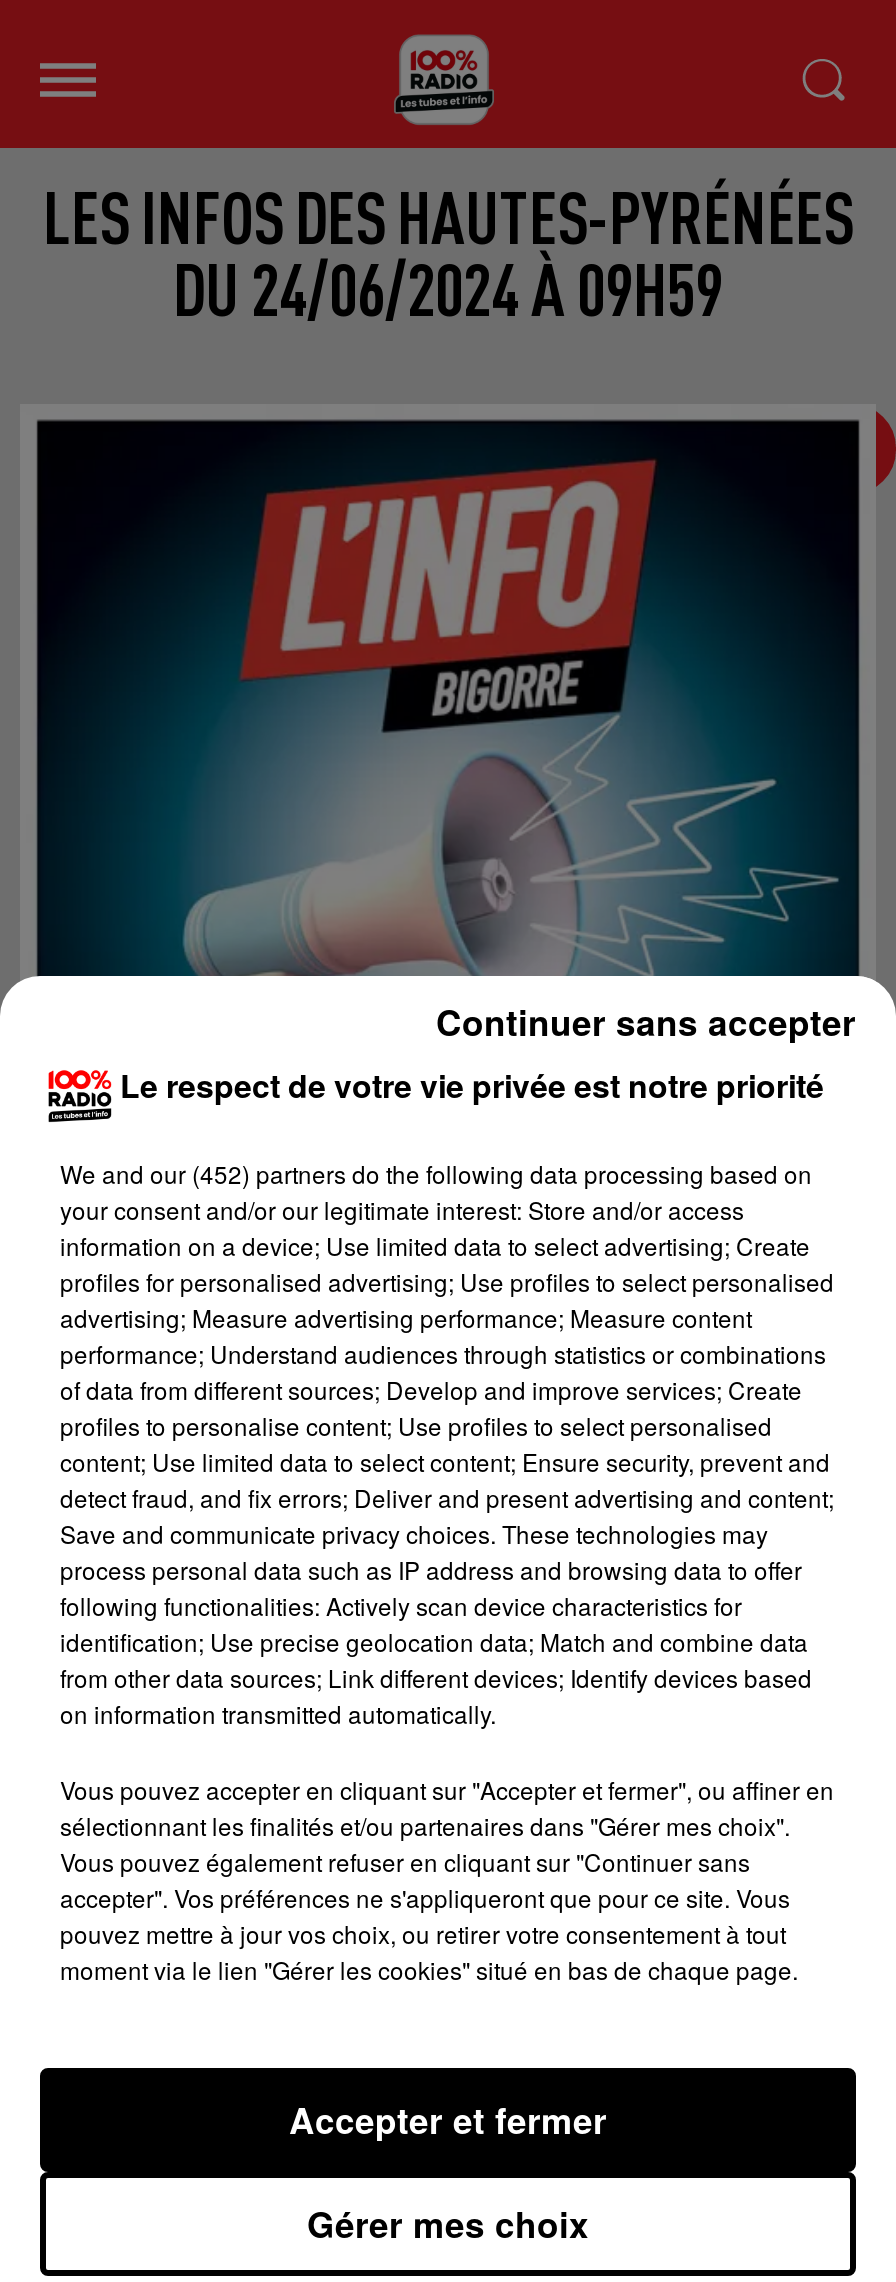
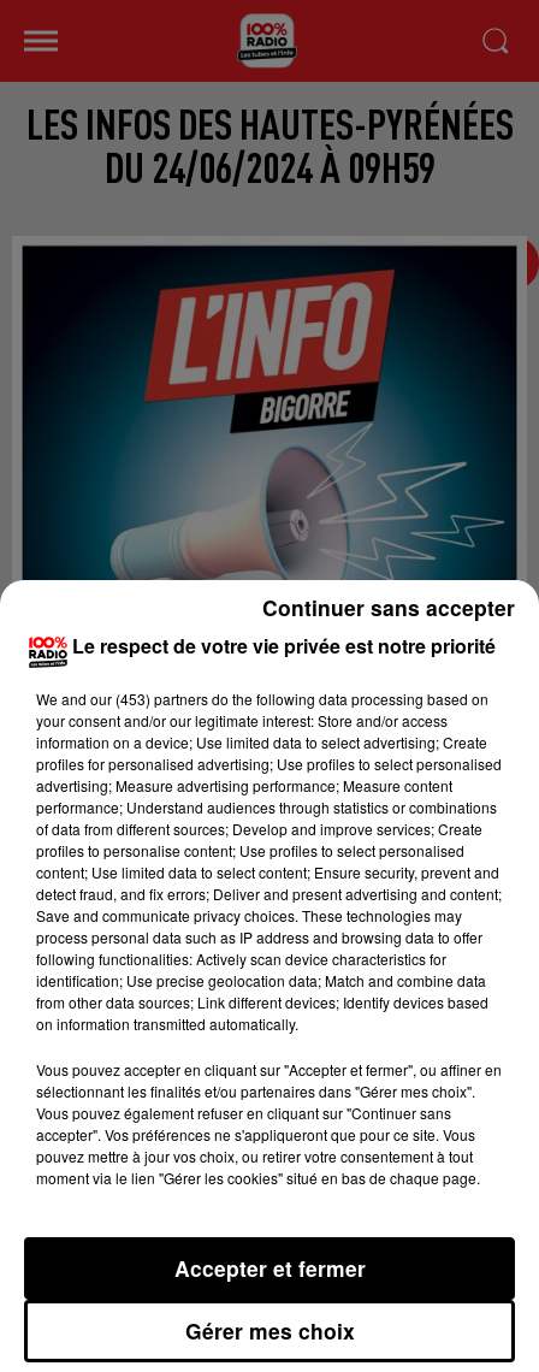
- We and our (452) partners do the following data processing based on
+ We and our (453) partners do the following data processing based on
